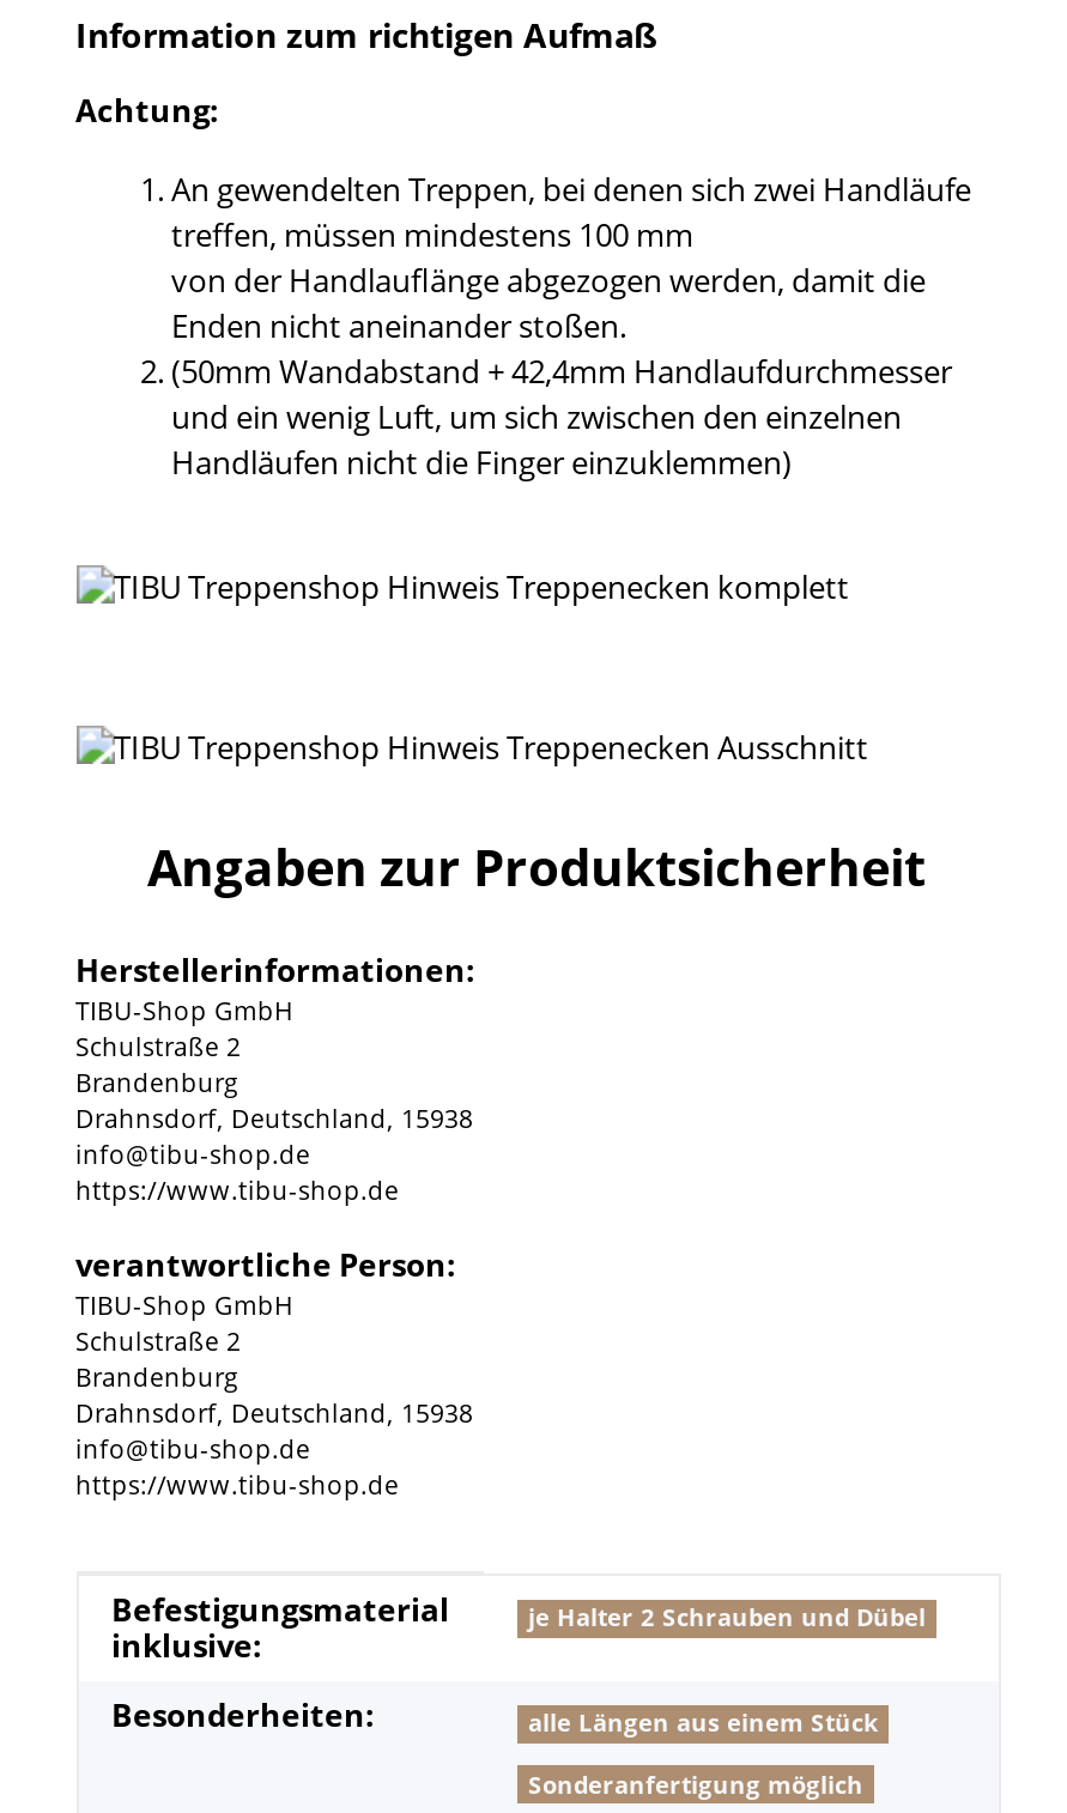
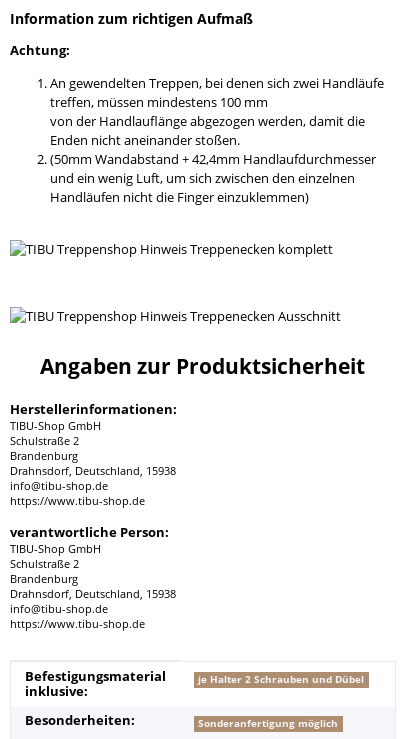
- alle Längen aus einem Stück
